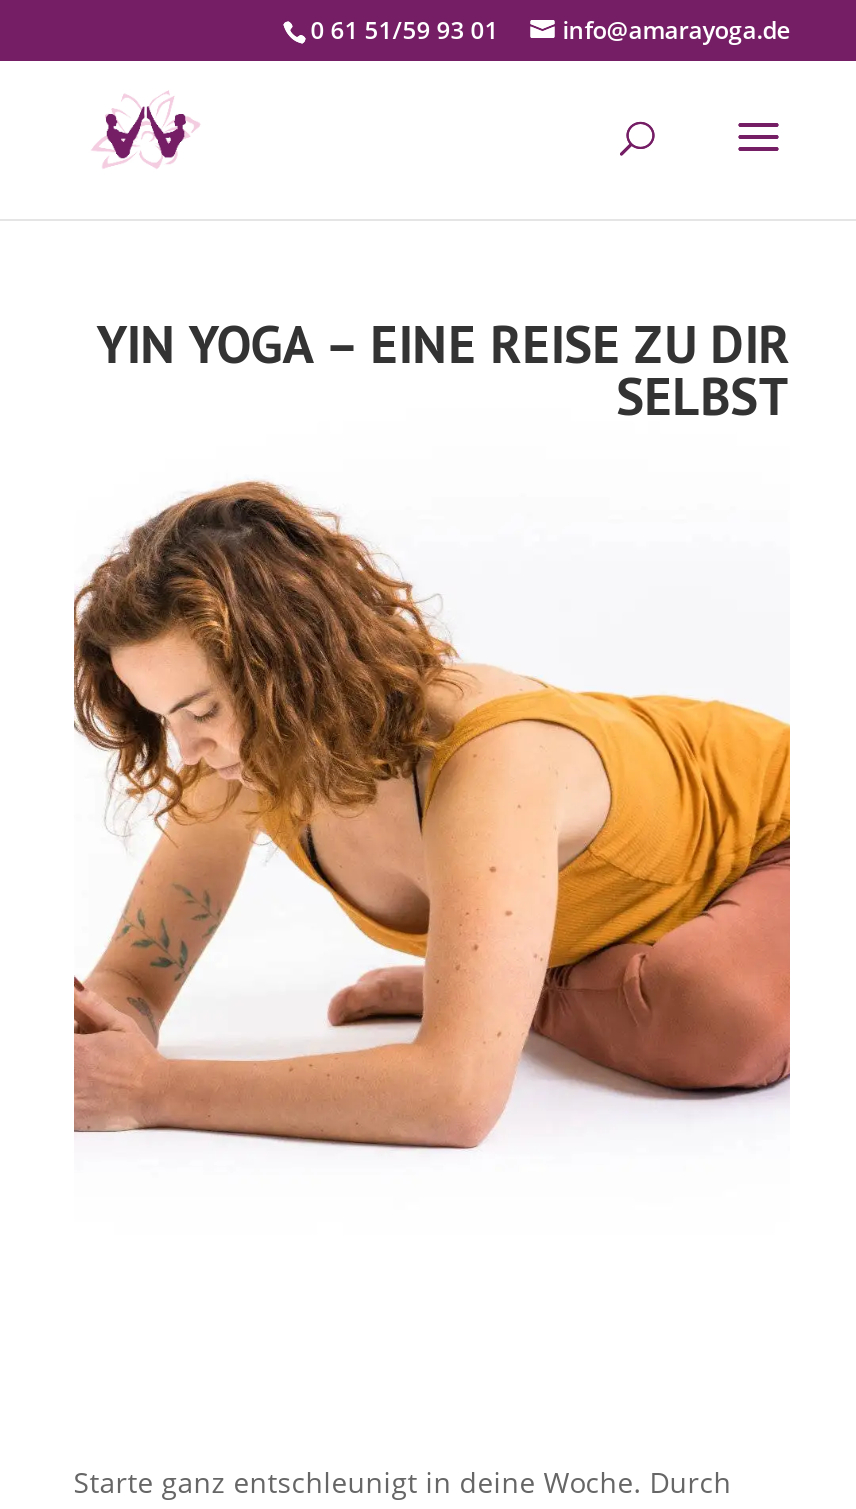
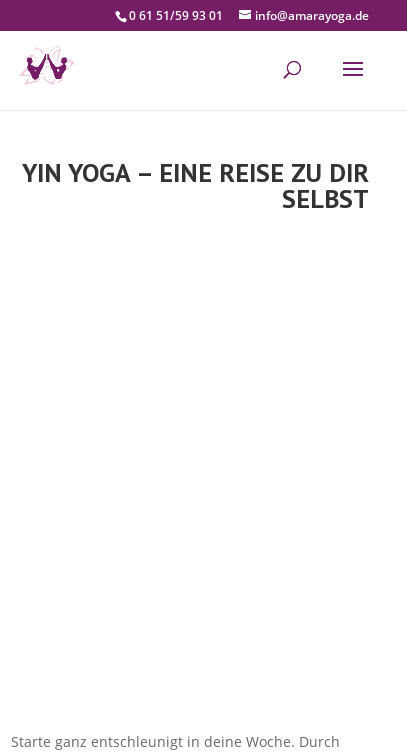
- [image]
